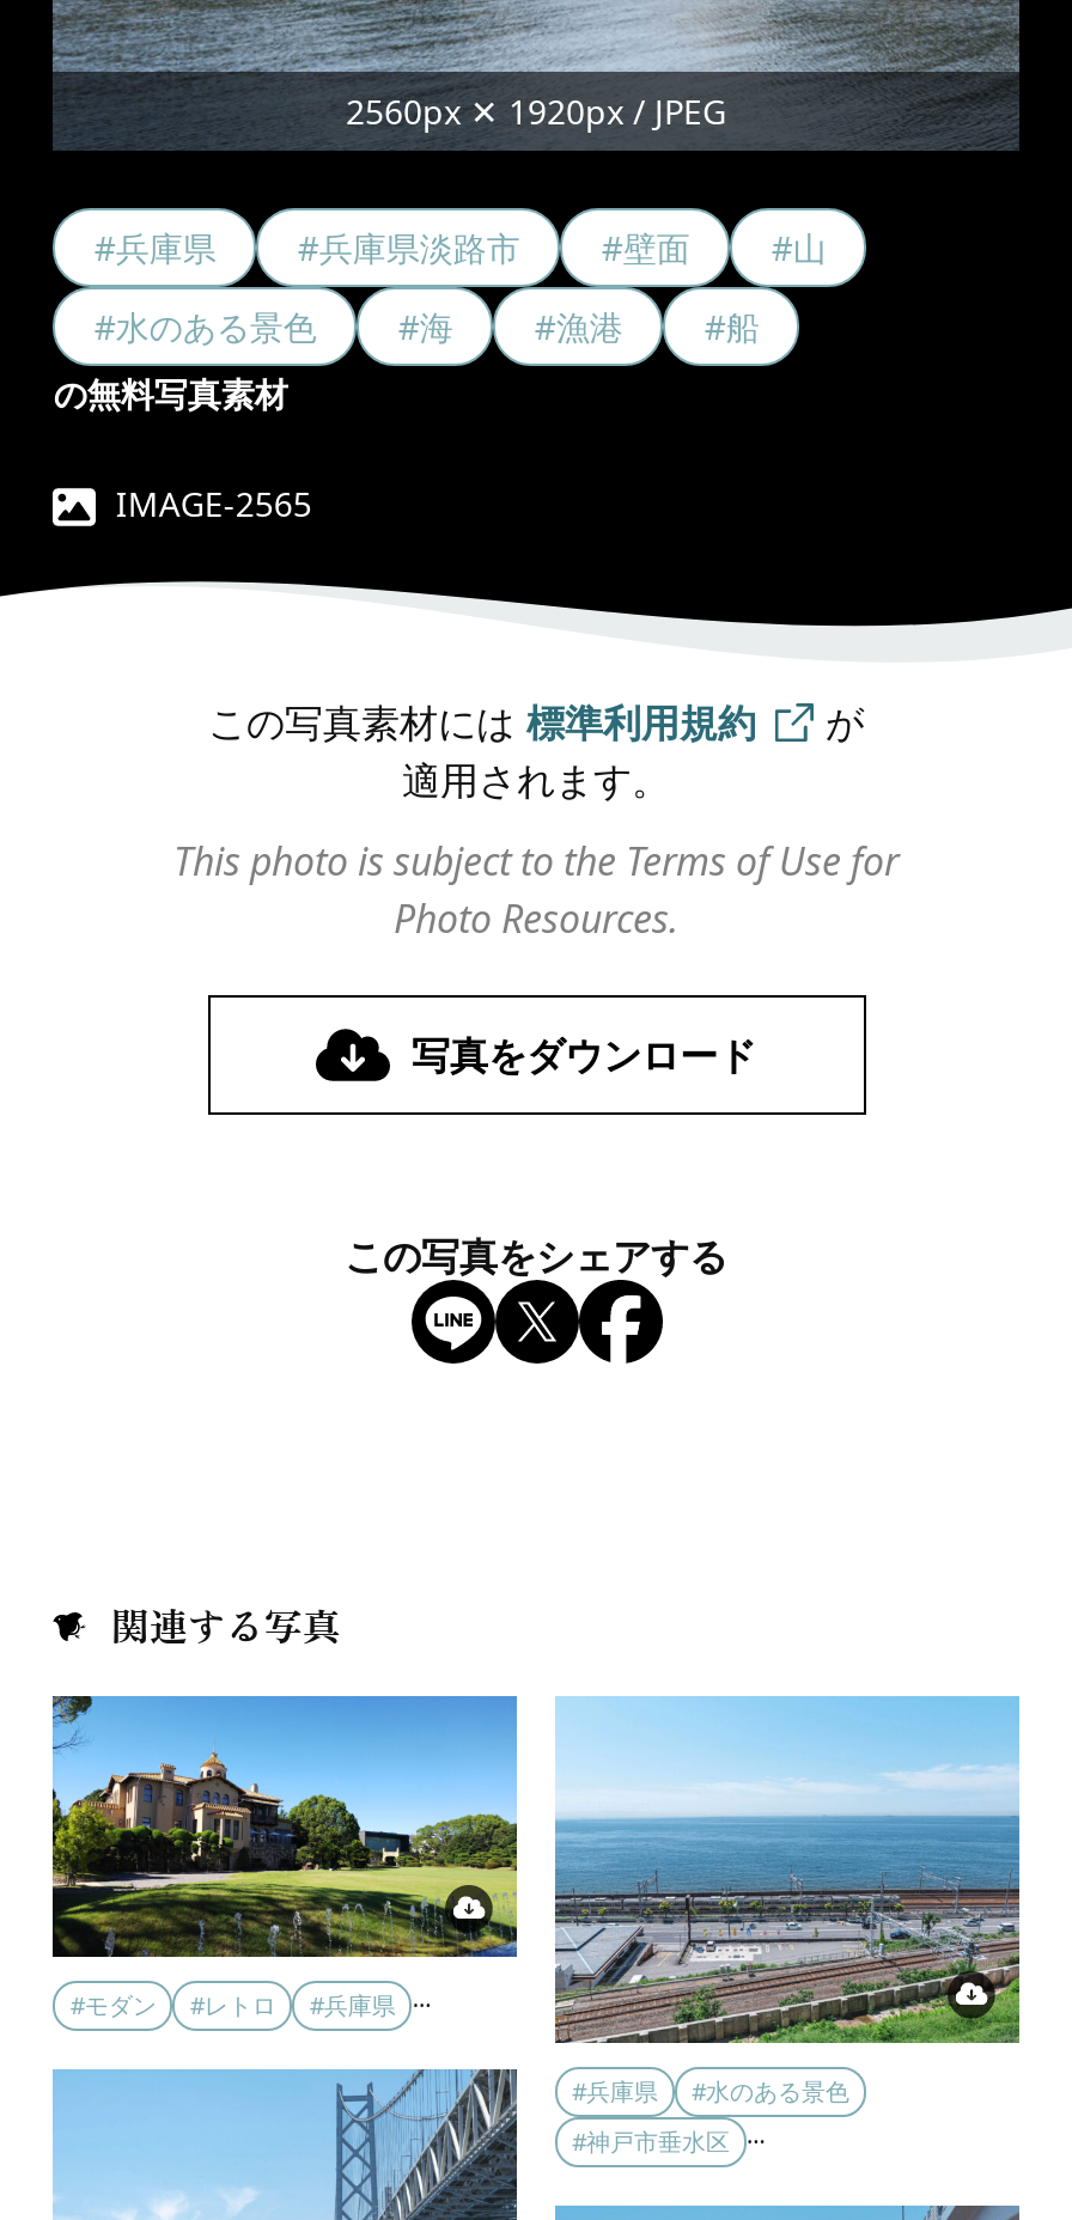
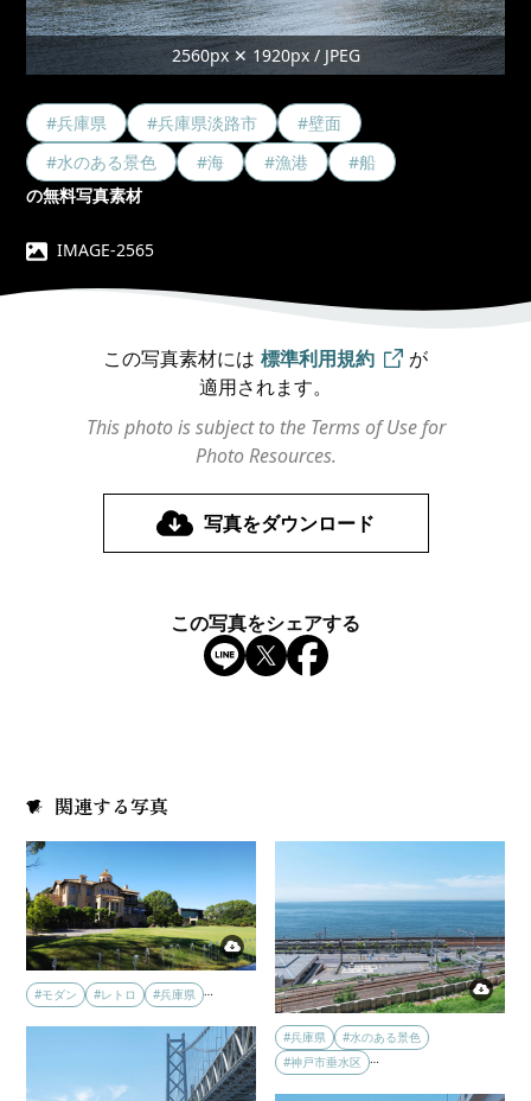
- #山
